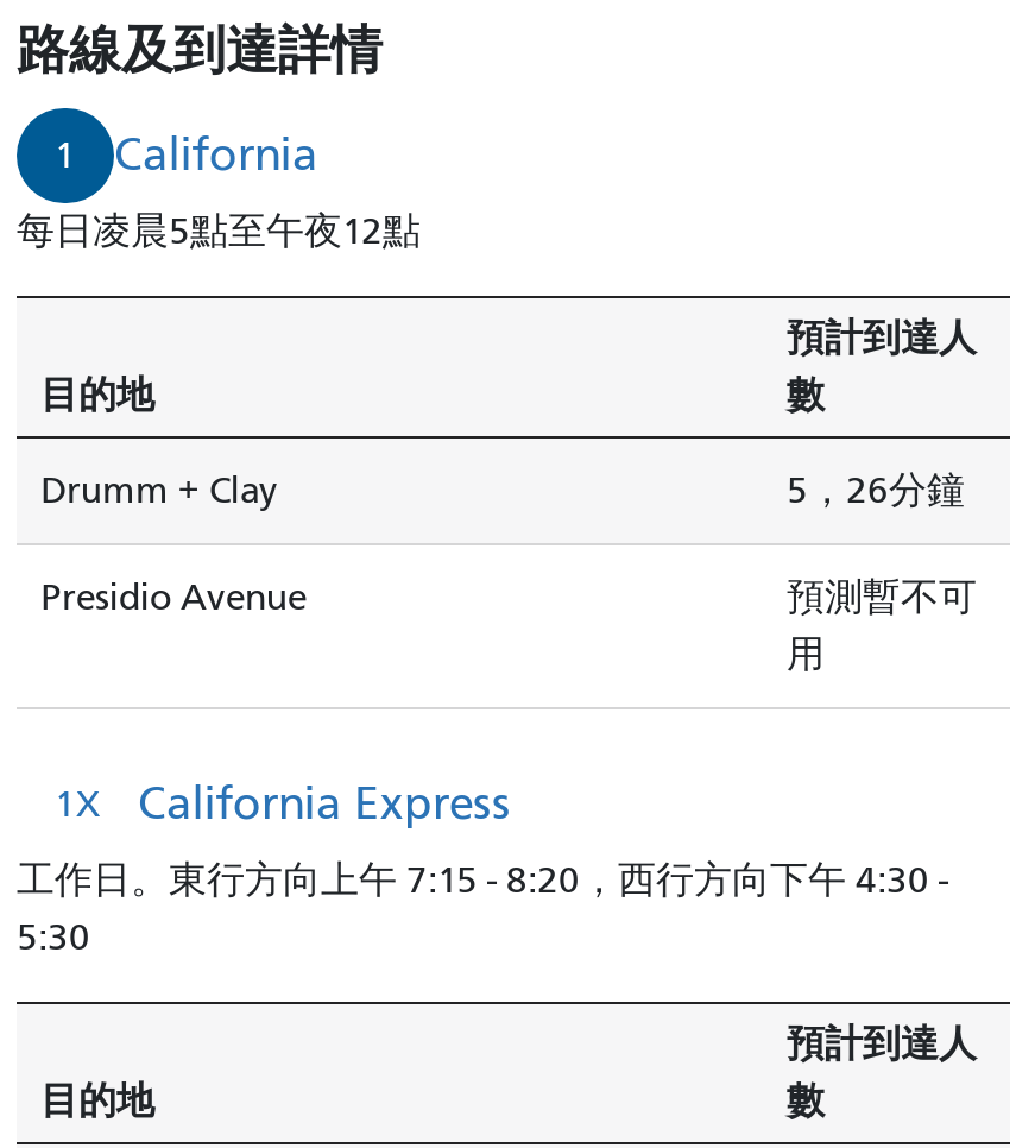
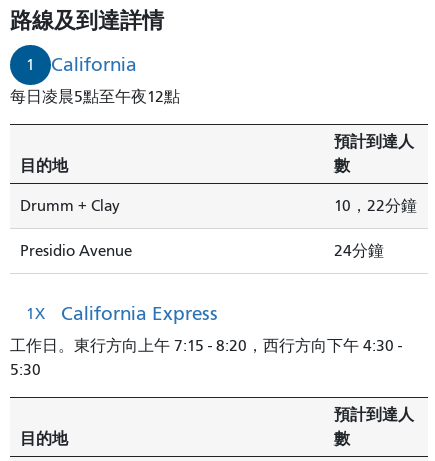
- 5，26分鐘
+ 10，22分鐘

- 預測暫不可
- 用
+ 24分鐘
